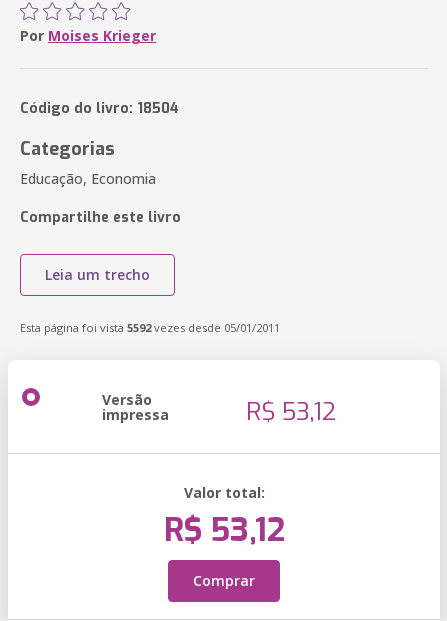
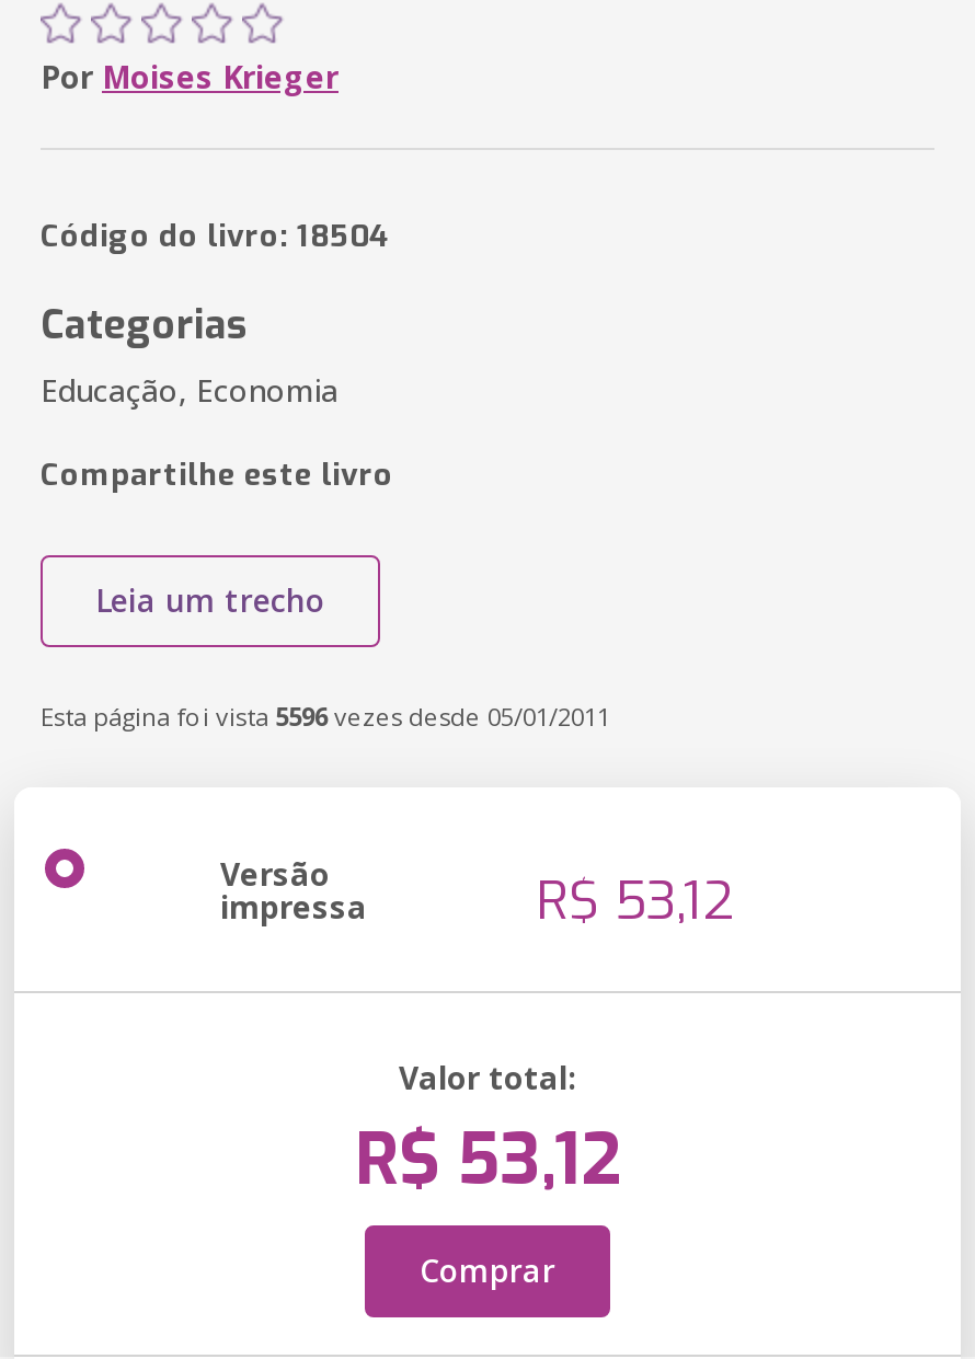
- Esta página foi vista 5592vezes desde 05/01/2011
+ Esta página foi vista 5596vezes desde 05/01/2011
